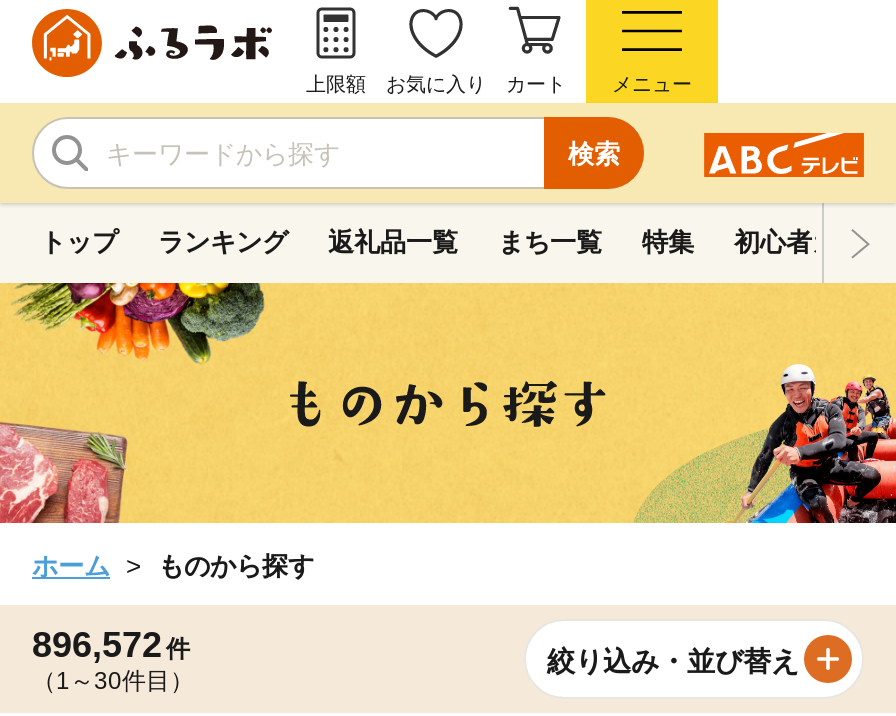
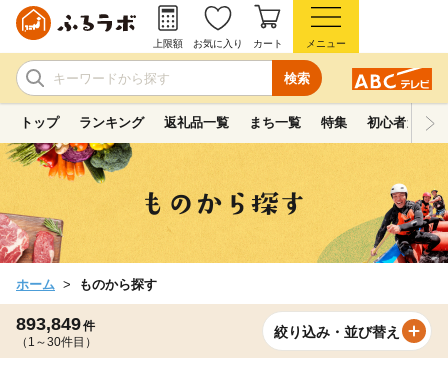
- 896,572 件
+ 893,849 件
